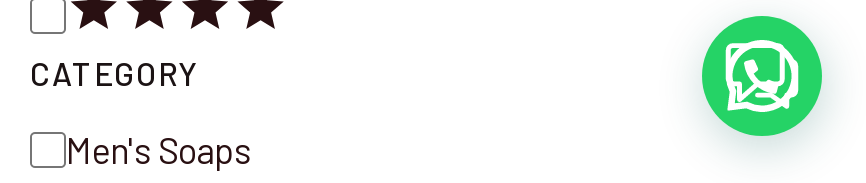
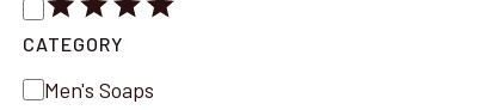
- [image]
